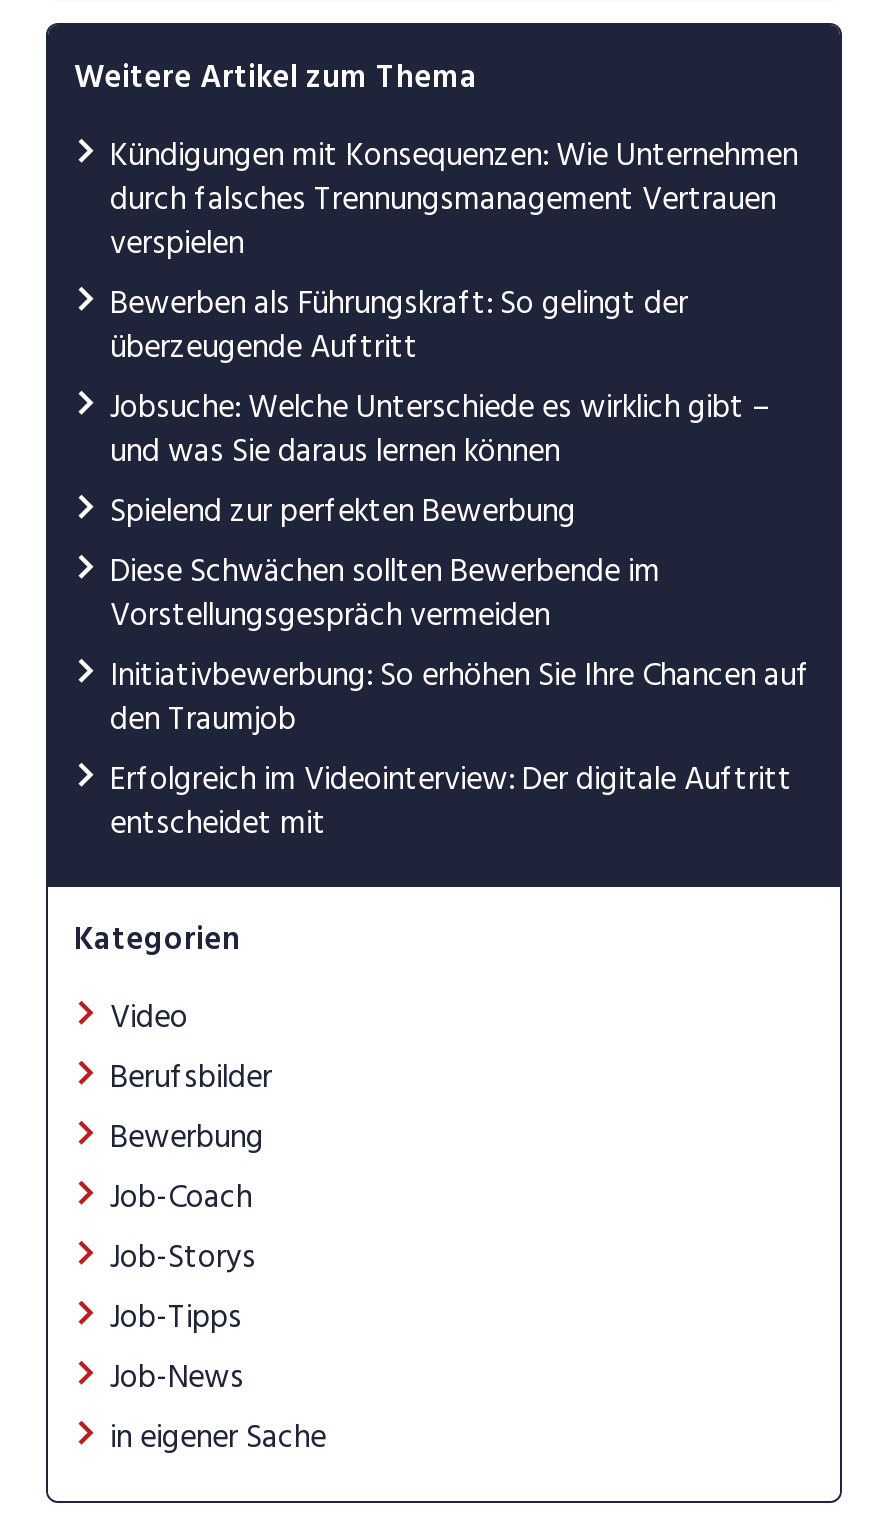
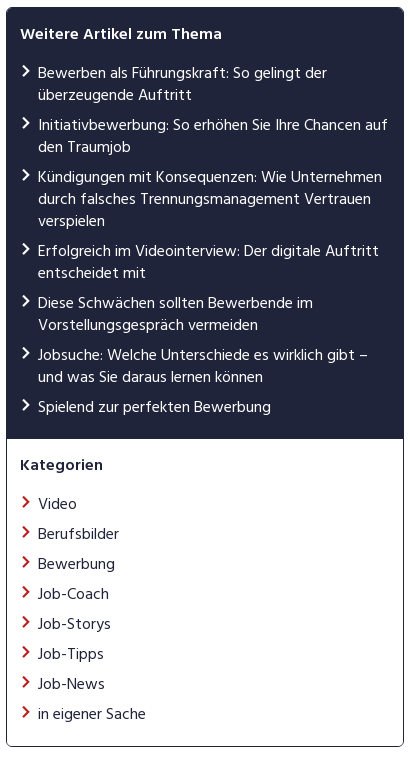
moved down: Kündigungen mit Konsequenzen: Wie Unternehmen | durch falsches Trennungsmanagement Vertrauen | verspielen

moved up: Bewerben als Führungskraft: So gelingt der | überzeugende Auftritt

moved down: Jobsuche: Welche Unterschiede es wirklich gibt – | und was Sie daraus lernen können | Spielend zur perfekten Bewerbung

moved up: Erfolgreich im Videointerview: Der digitale Auftritt | entscheidet mit | Diese Schwächen sollten Bewerbende im | Vorstellungsgespräch vermeiden

moved up: Initiativbewerbung: So erhöhen Sie Ihre Chancen auf | den Traumjob
